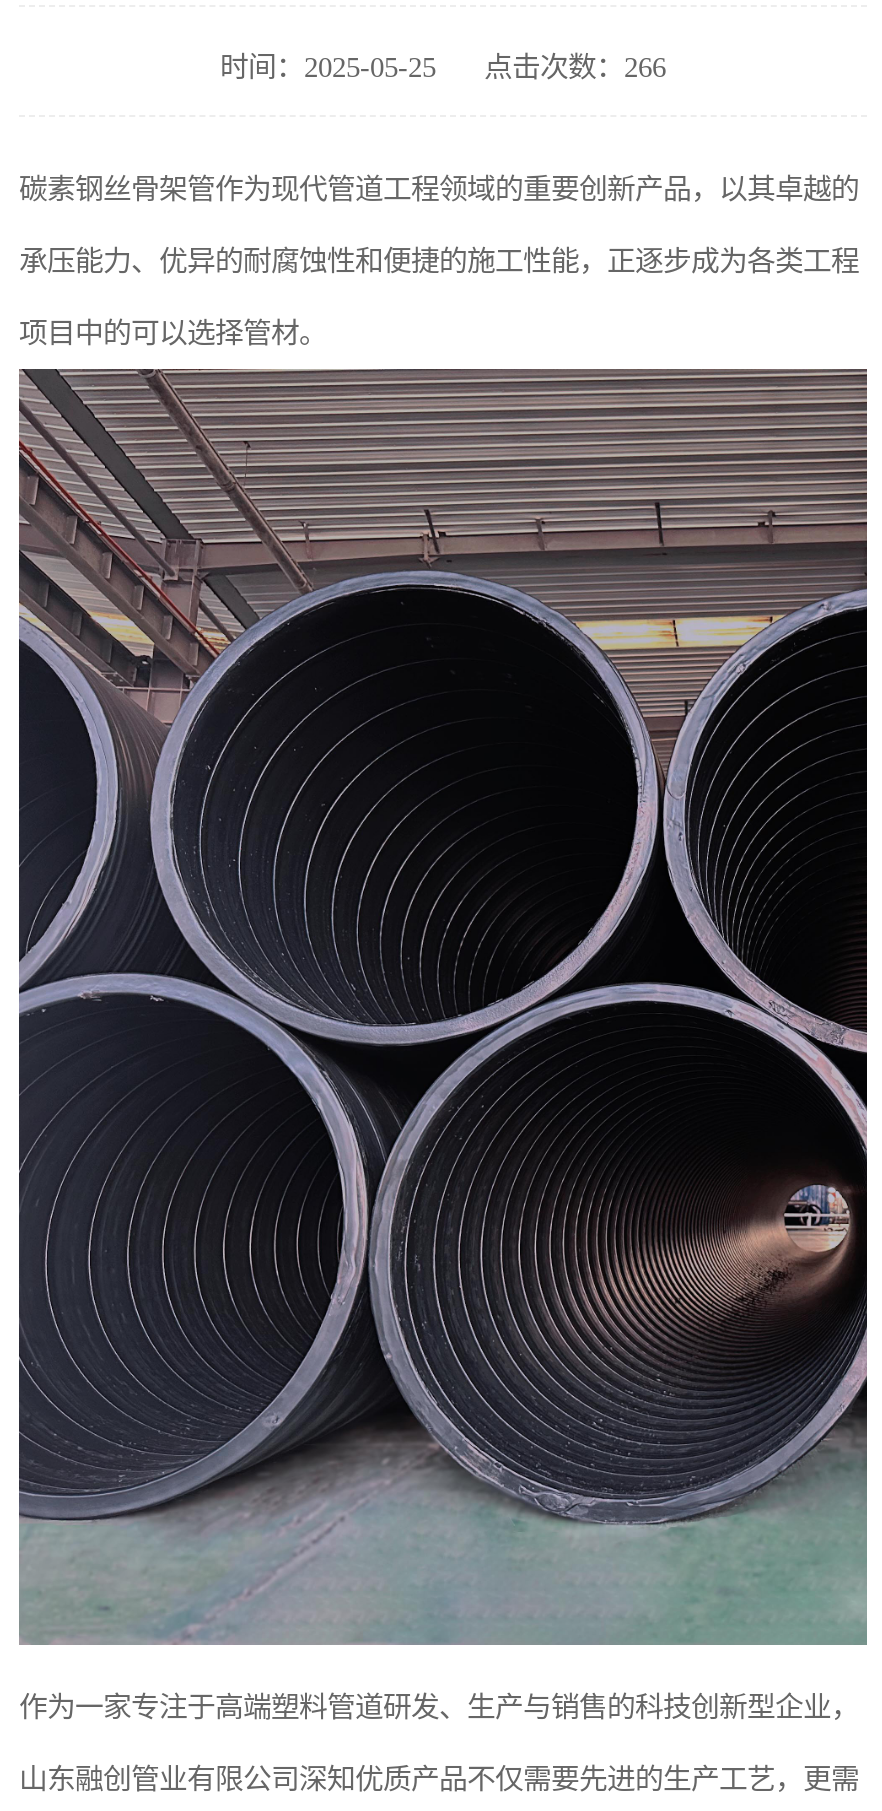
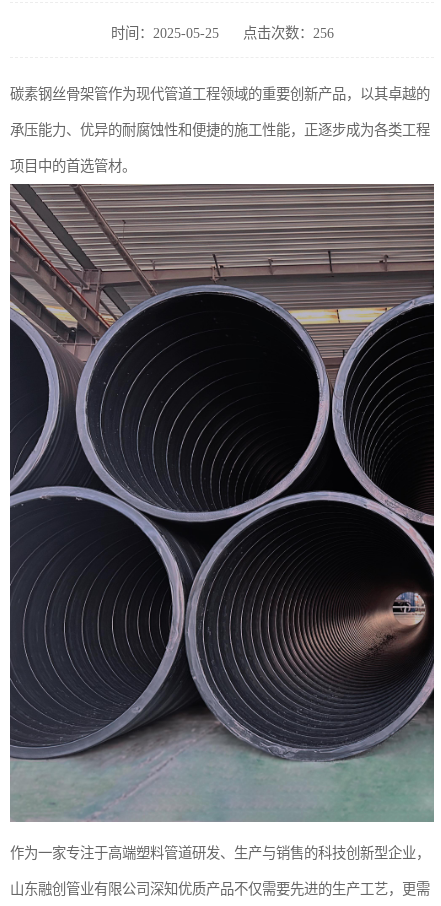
- 时间：2025-05-25 点击次数：266
+ 时间：2025-05-25 点击次数：256

- 项目中的可以选择管材。
+ 项目中的首选管材。
